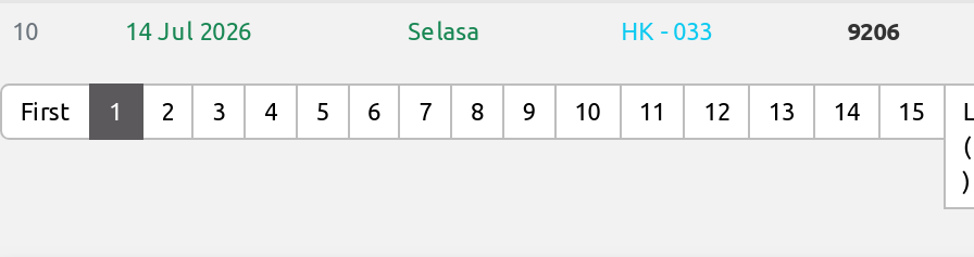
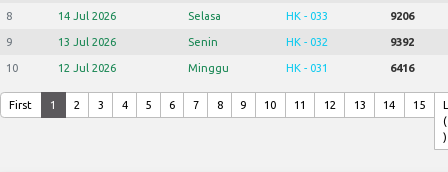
- 10
+ 8

+ 9
+ 13 Jul 2026
+ Senin
+ HK - 032
+ 9392
+ 10
+ 12 Jul 2026
+ Minggu
+ HK - 031
+ 6416
